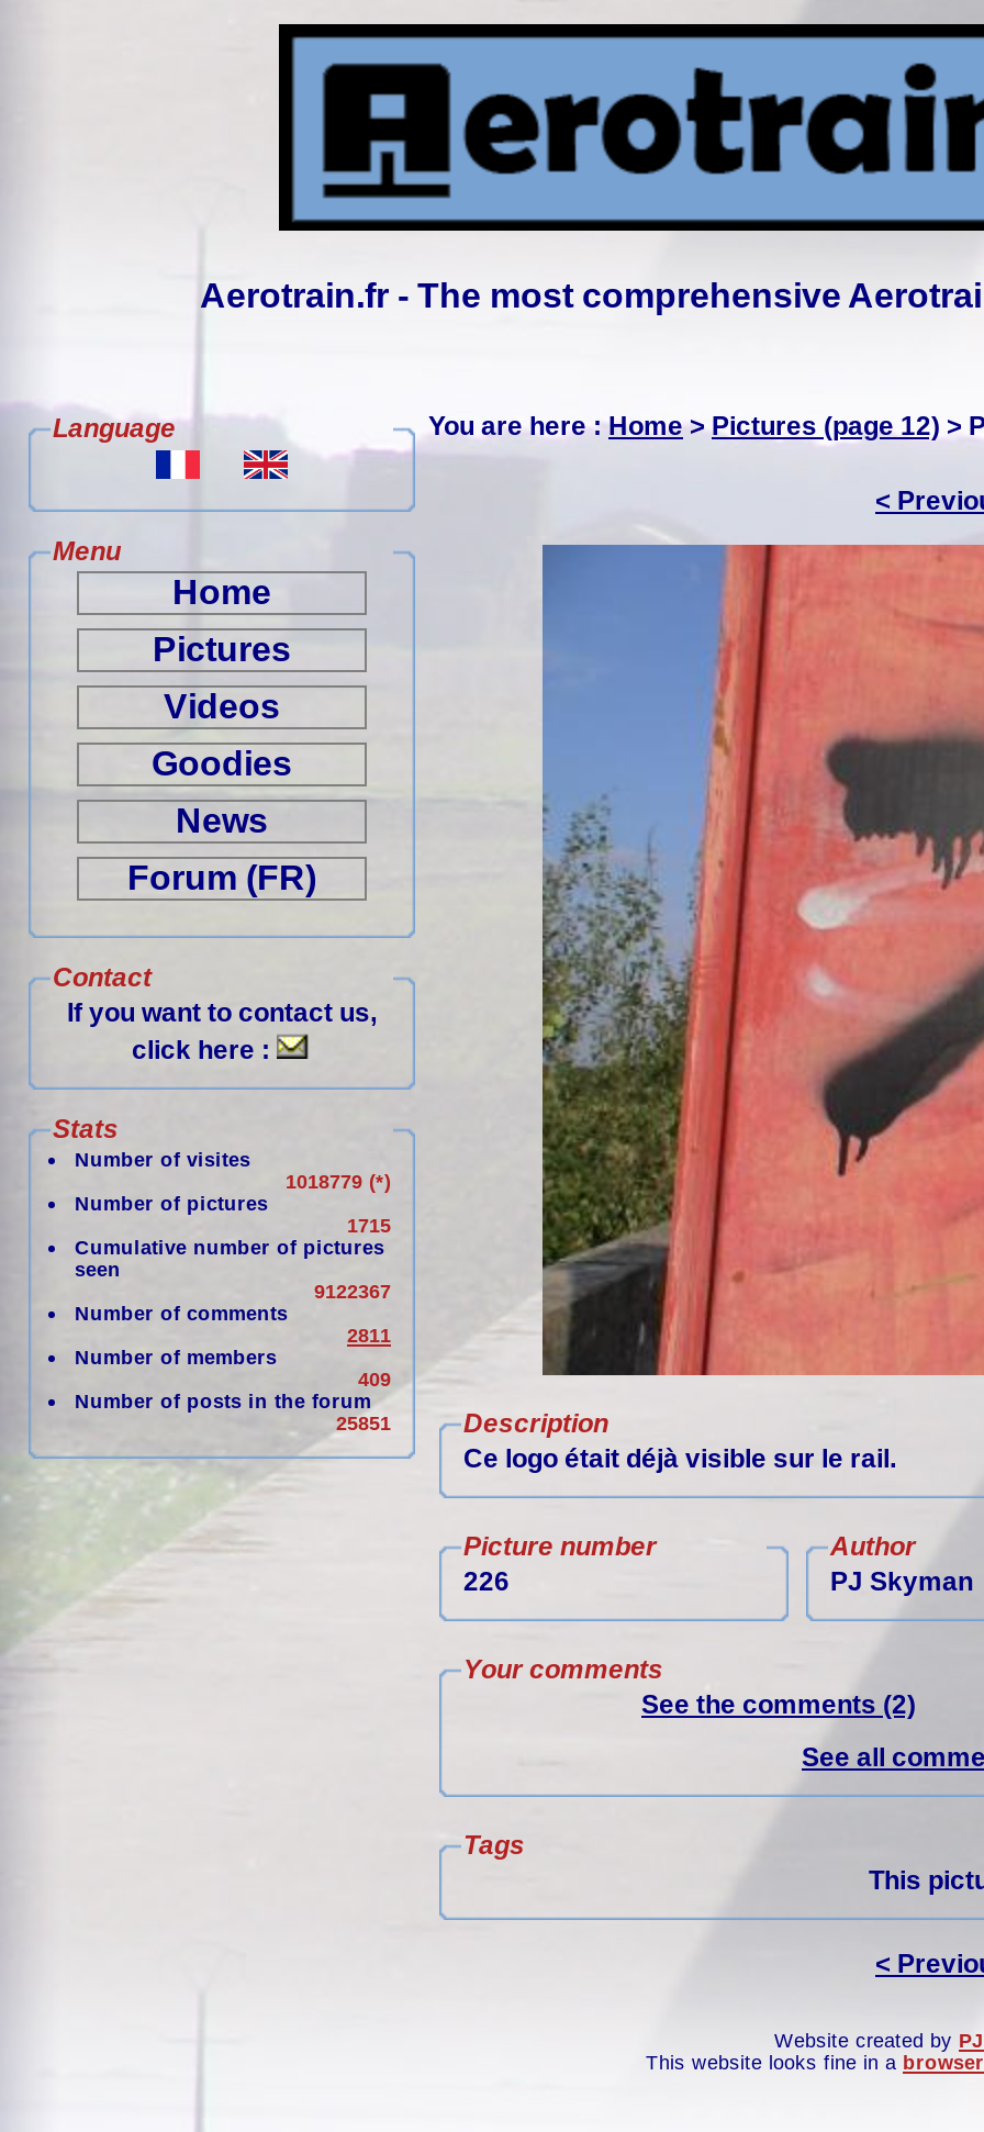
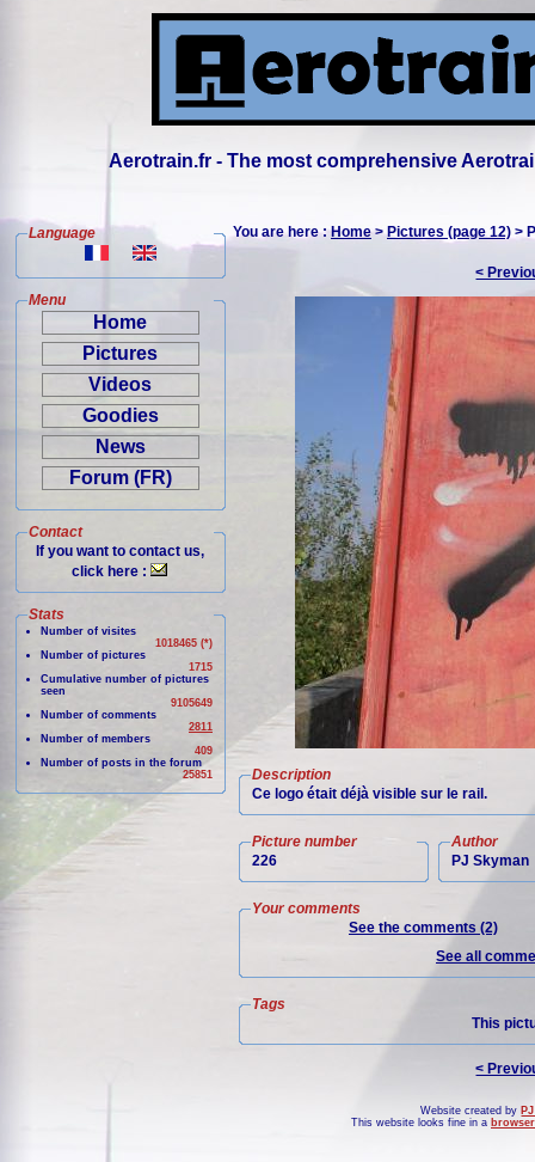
- 1018779 (*)
+ 1018465 (*)

- 9122367
+ 9105649
